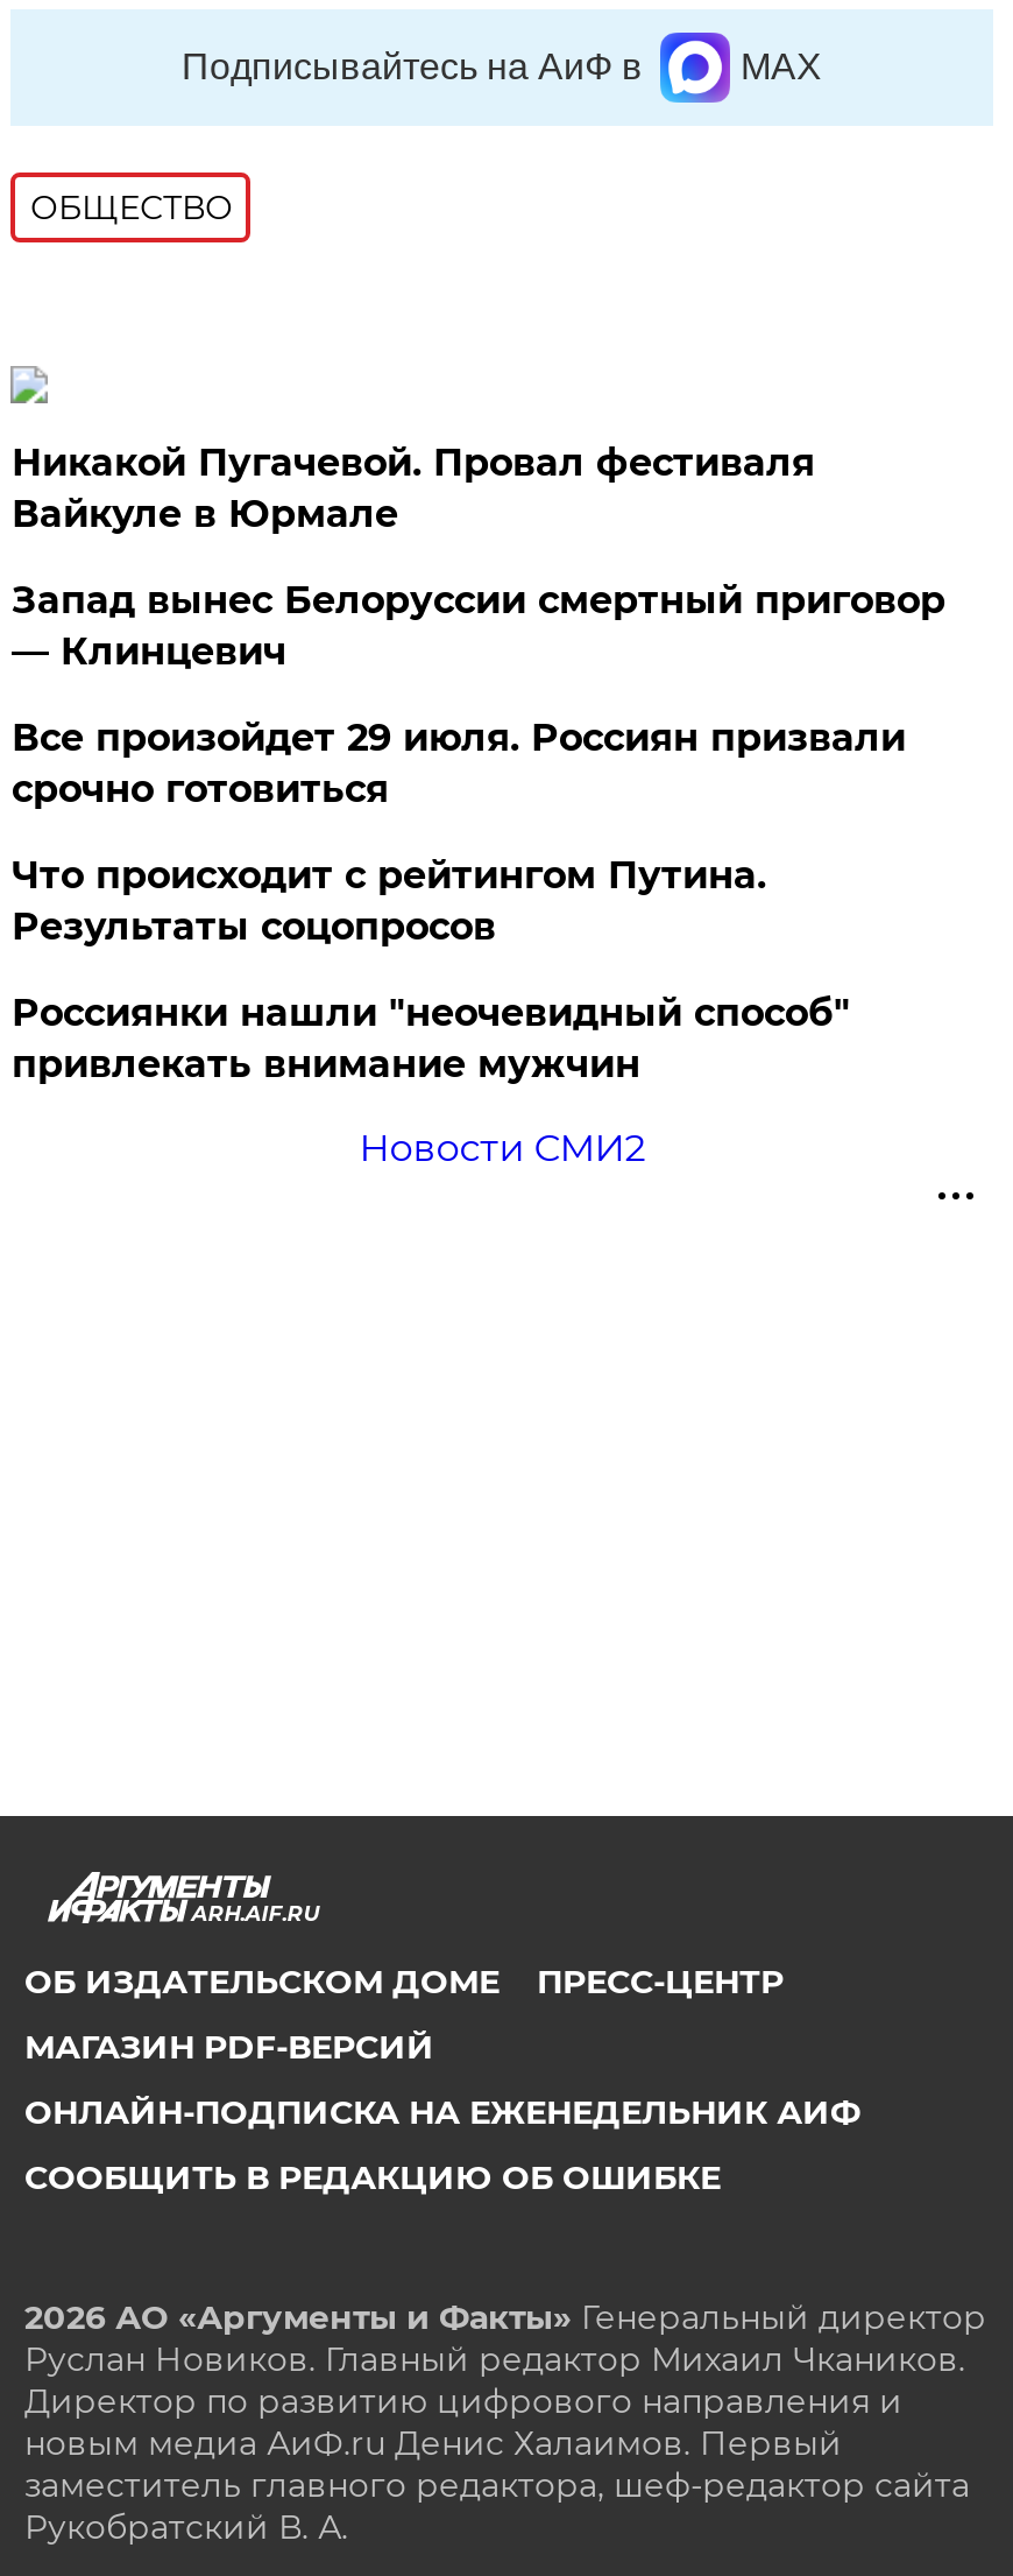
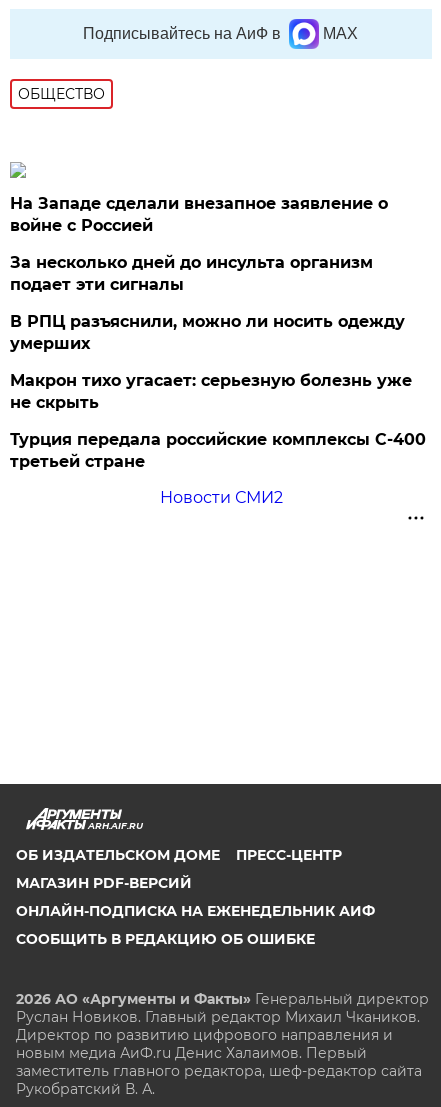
- Никакой Пугачевой. Провал фестиваля
- Вайкуле в Юрмале
+ На Западе сделали внезапное заявление о
+ войне с Россией

- Запад вынес Белоруссии смертный приговор
- — Клинцевич
+ За несколько дней до инсульта организм
+ подает эти сигналы

- Все произойдет 29 июля. Россиян призвали
- срочно готовиться
+ В РПЦ разъяснили, можно ли носить одежду
+ умерших

- Что происходит с рейтингом Путина.
- Результаты соцопросов
+ Макрон тихо угасает: серьезную болезнь уже
+ не скрыть

- Россиянки нашли "неочевидный способ"
- привлекать внимание мужчин
+ Турция передала российские комплексы С-400
+ третьей стране
